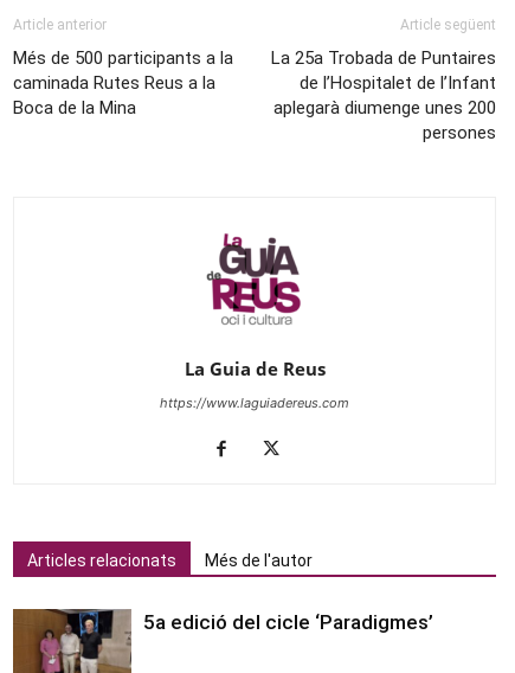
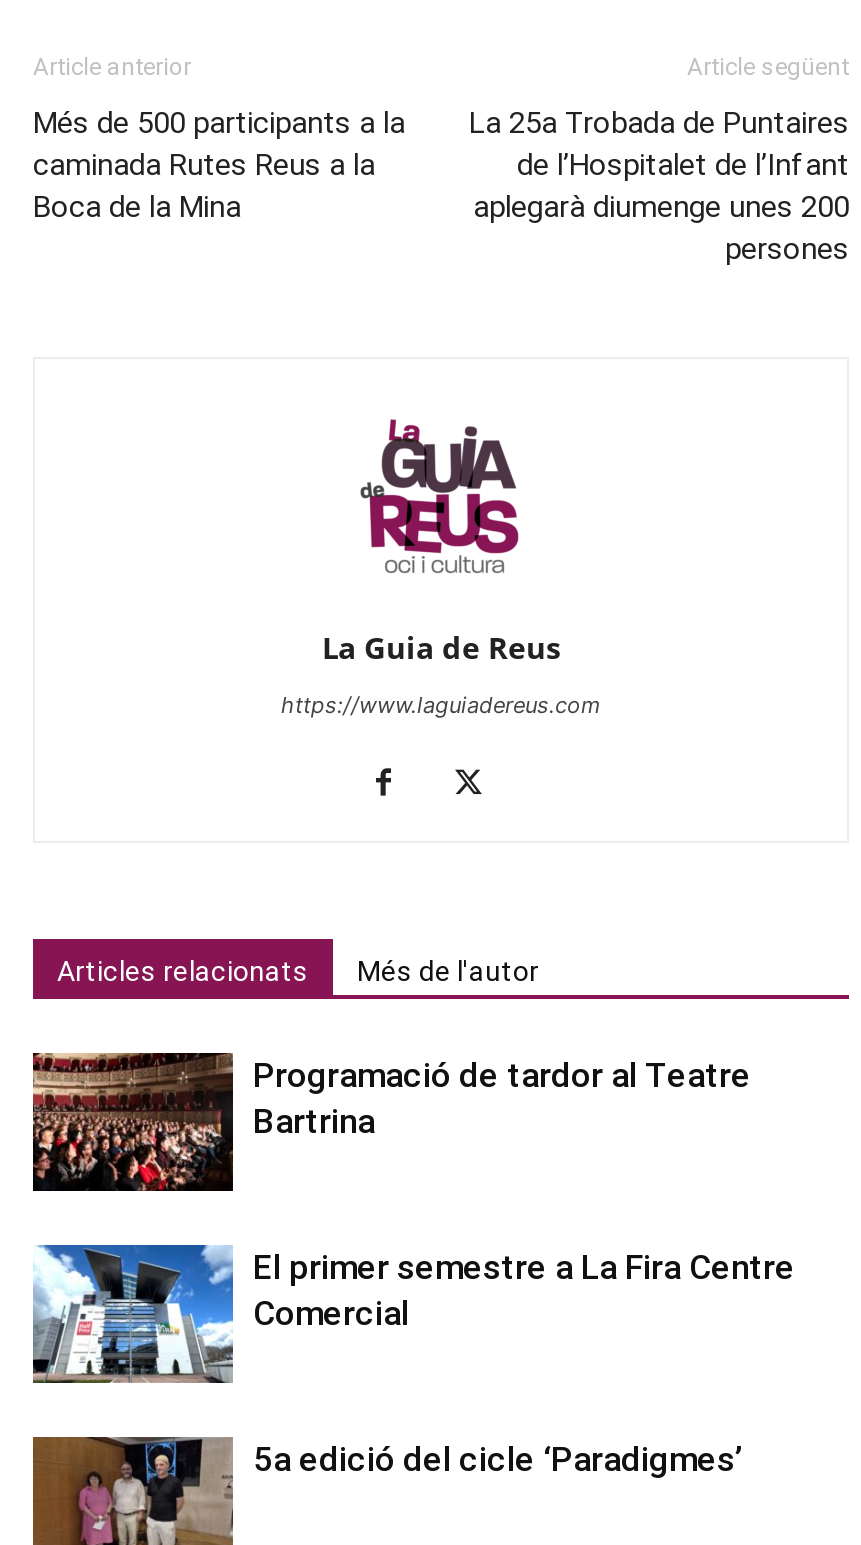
+ [image]
+ Programació de tardor al Teatre
+ Bartrina

+ [image]
+ El primer semestre a La Fira Centre
+ Comercial
